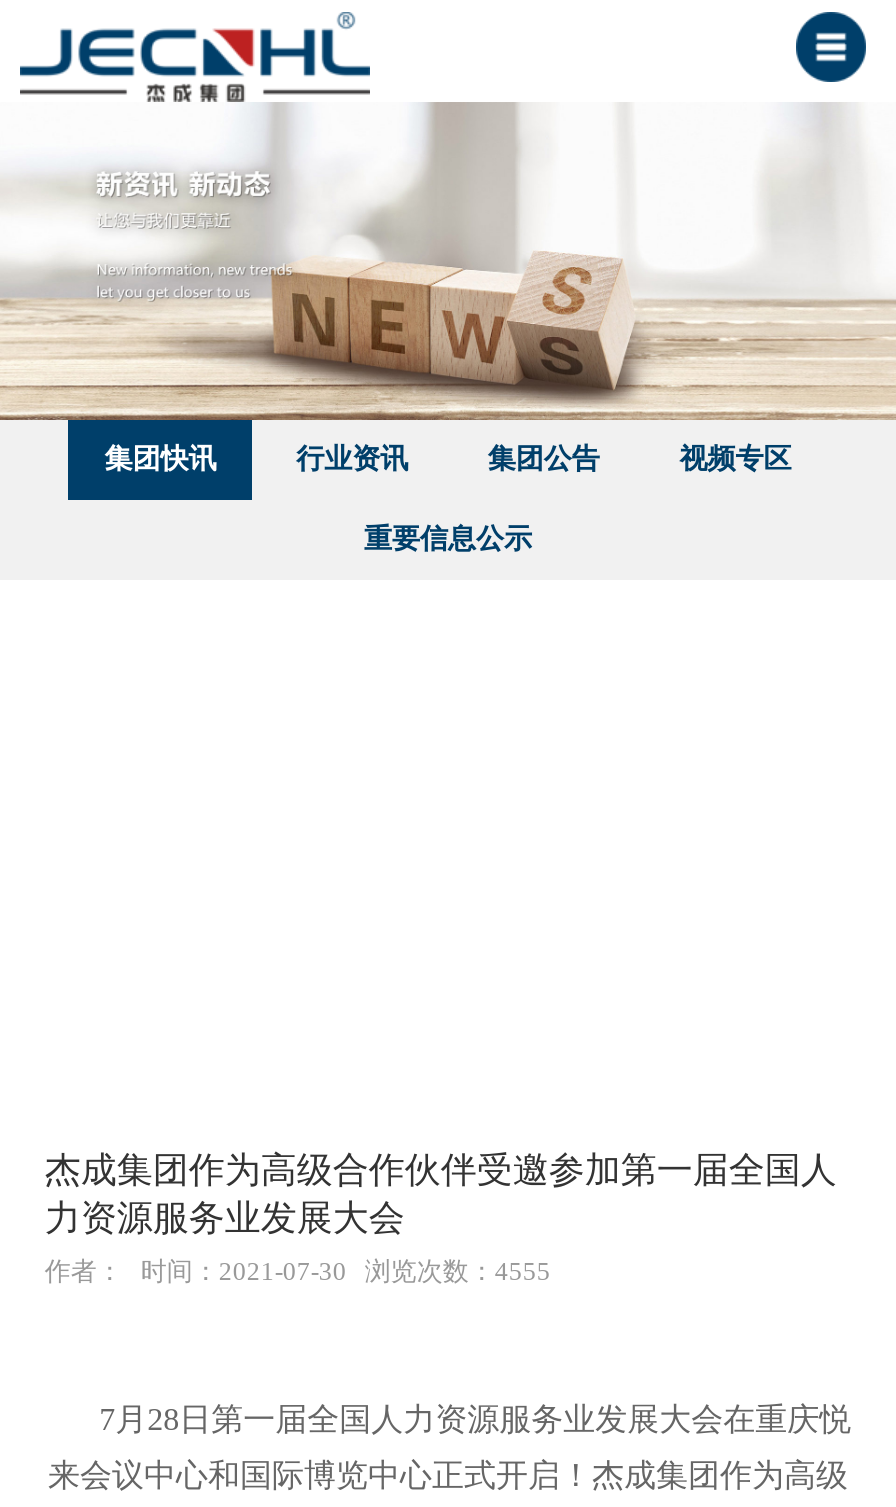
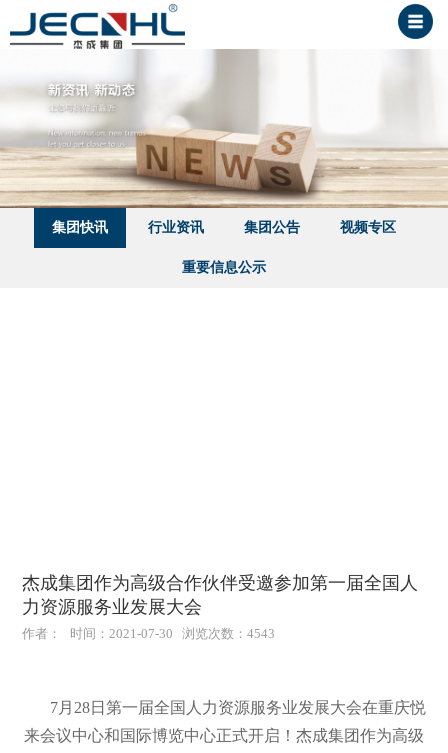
- 作者： 时间：2021-07-30 浏览次数：4555
+ 作者： 时间：2021-07-30 浏览次数：4543
